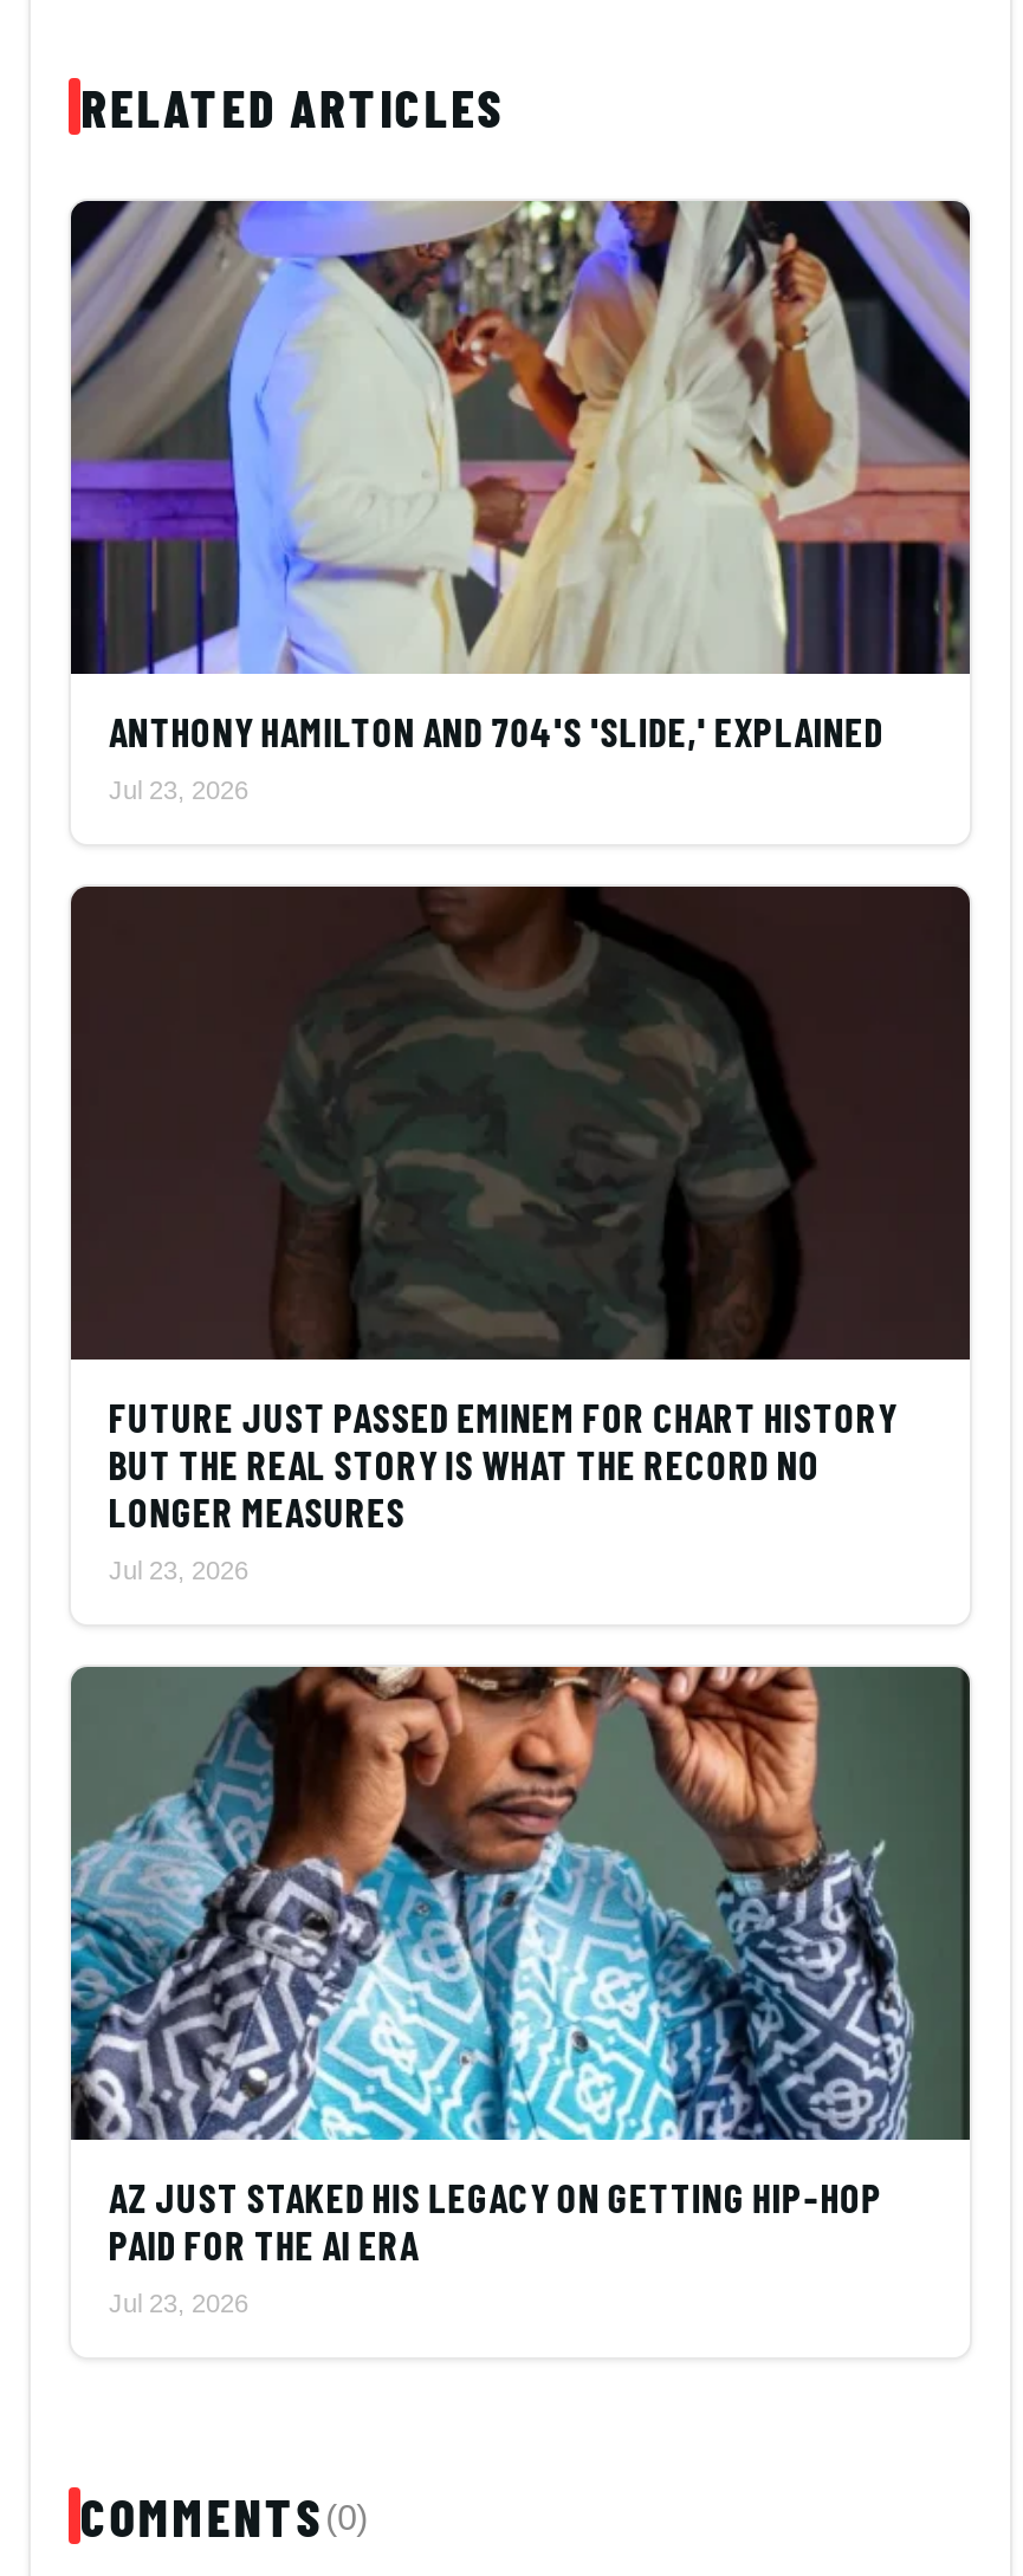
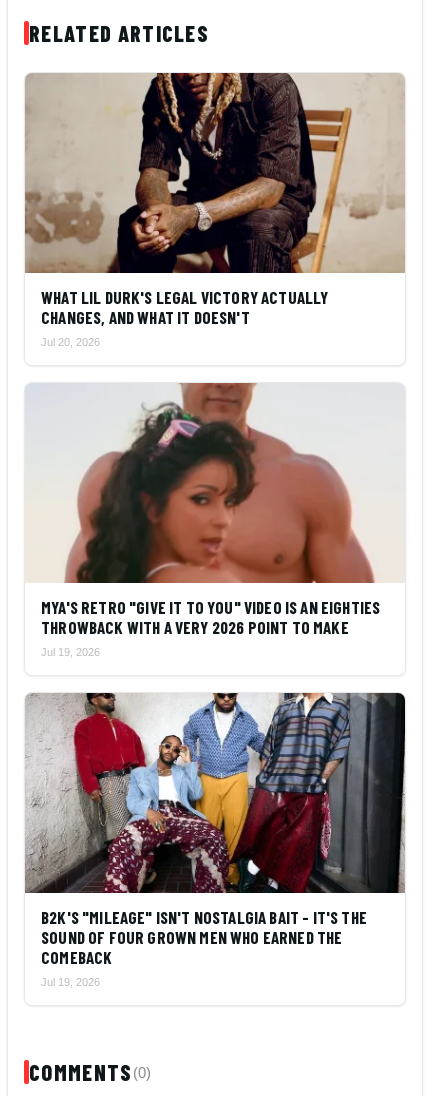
- [image]
- ANTHONY HAMILTON AND 704'S 'SLIDE,' EXPLAINED
- Jul 23, 2026
+ [image]
+ WHAT LIL DURK'S LEGAL VICTORY ACTUALLY
+ CHANGES, AND WHAT IT DOESN'T
+ Jul 20, 2026

- [image]
- FUTURE JUST PASSED EMINEM FOR CHART HISTORY
- BUT THE REAL STORY IS WHAT THE RECORD NO
- LONGER MEASURES
- Jul 23, 2026
+ [image]
+ MYA'S RETRO "GIVE IT TO YOU" VIDEO IS AN EIGHTIES
+ THROWBACK WITH A VERY 2026 POINT TO MAKE
+ Jul 19, 2026

- [image]
- AZ JUST STAKED HIS LEGACY ON GETTING HIP-HOP
- PAID FOR THE AI ERA
- Jul 23, 2026
+ [image]
+ B2K'S "MILEAGE" ISN'T NOSTALGIA BAIT - IT'S THE
+ SOUND OF FOUR GROWN MEN WHO EARNED THE
+ COMEBACK
+ Jul 19, 2026
